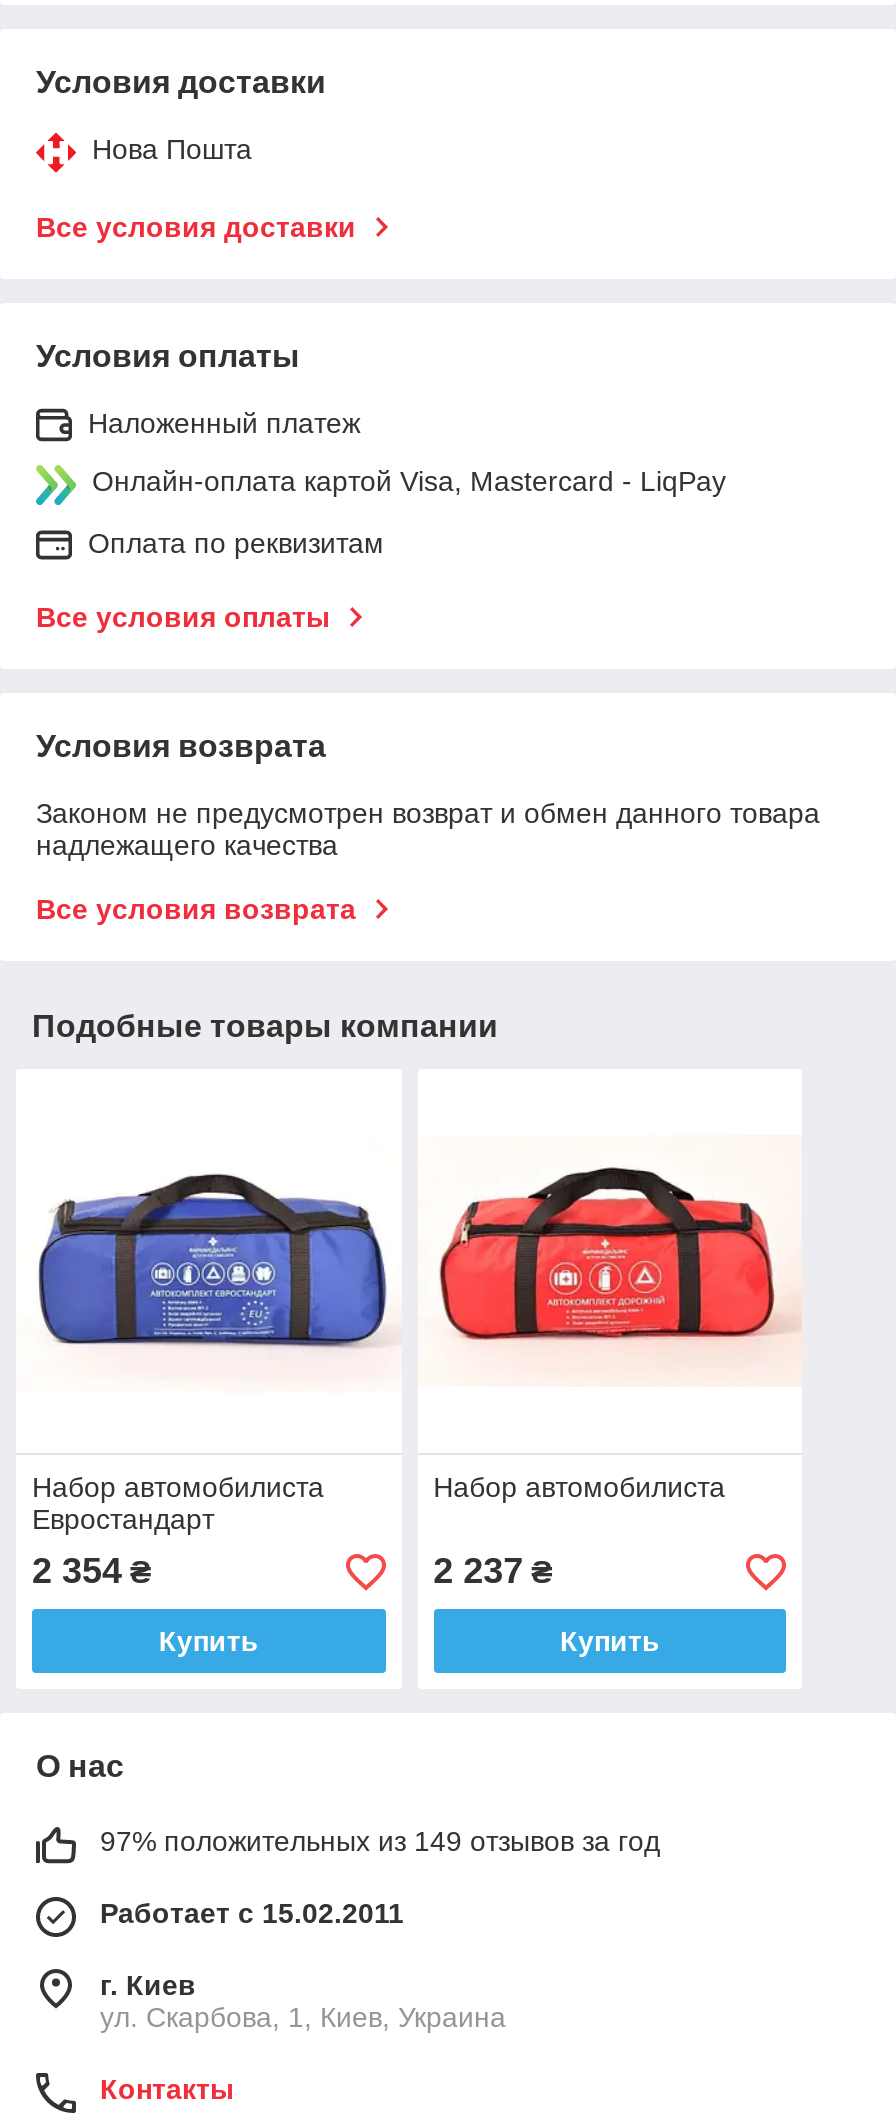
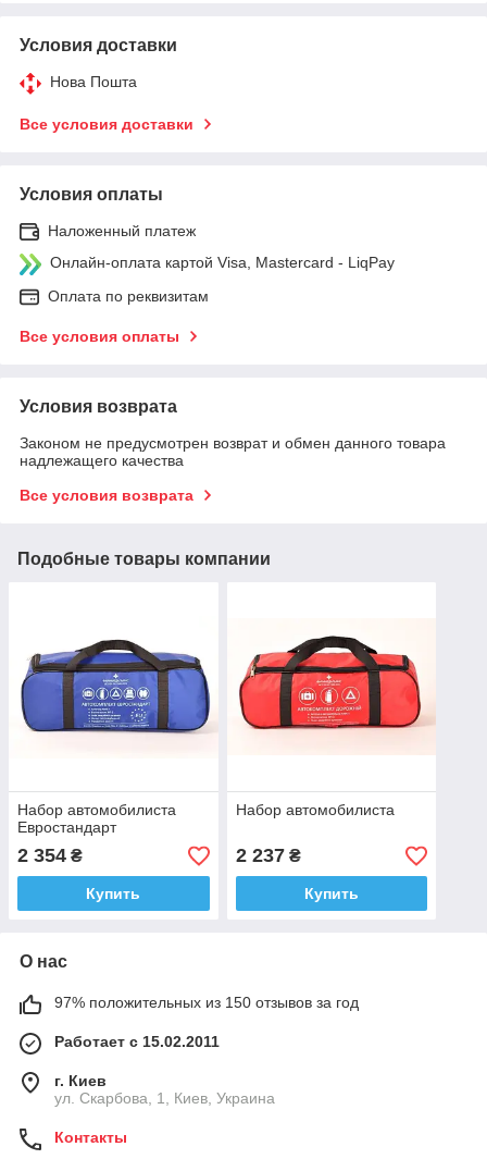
- 97% положительных из 149 отзывов за год
+ 97% положительных из 150 отзывов за год
